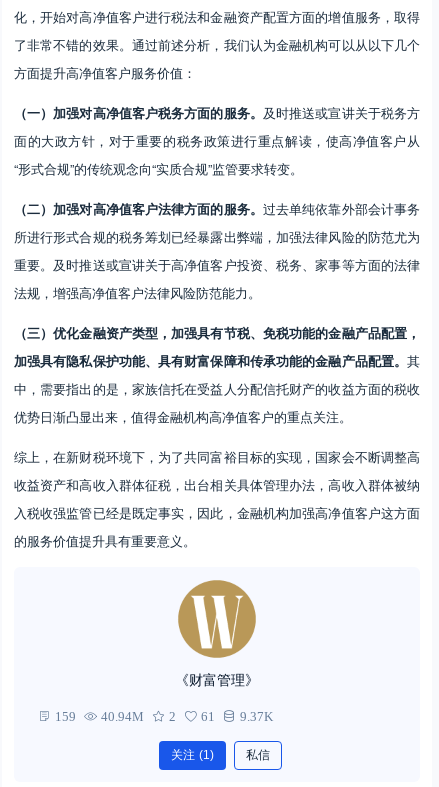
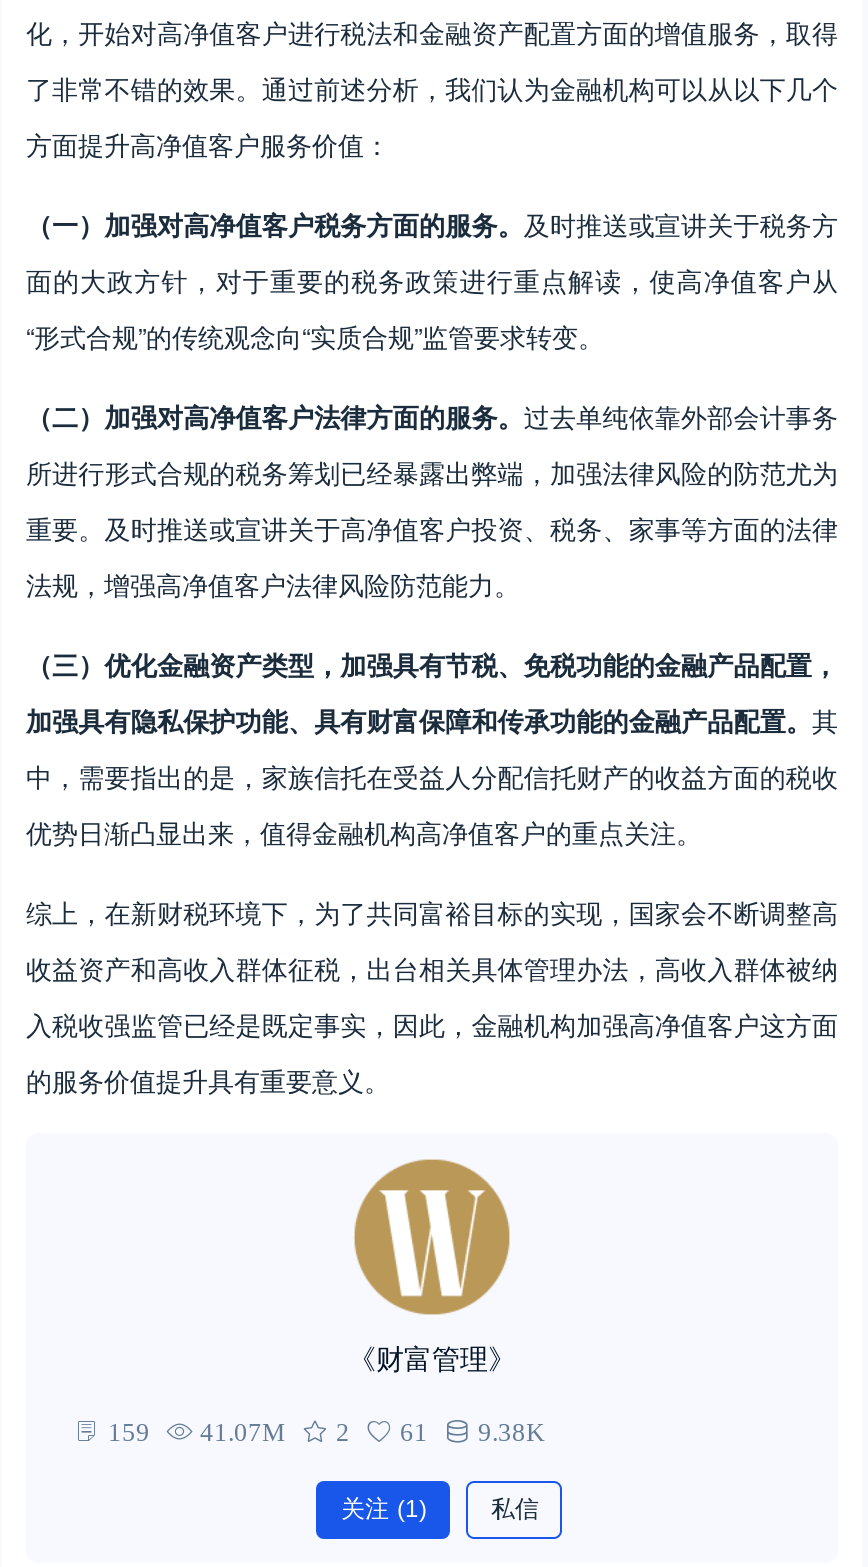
- 40.94M
+ 41.07M

- 9.37K
+ 9.38K
